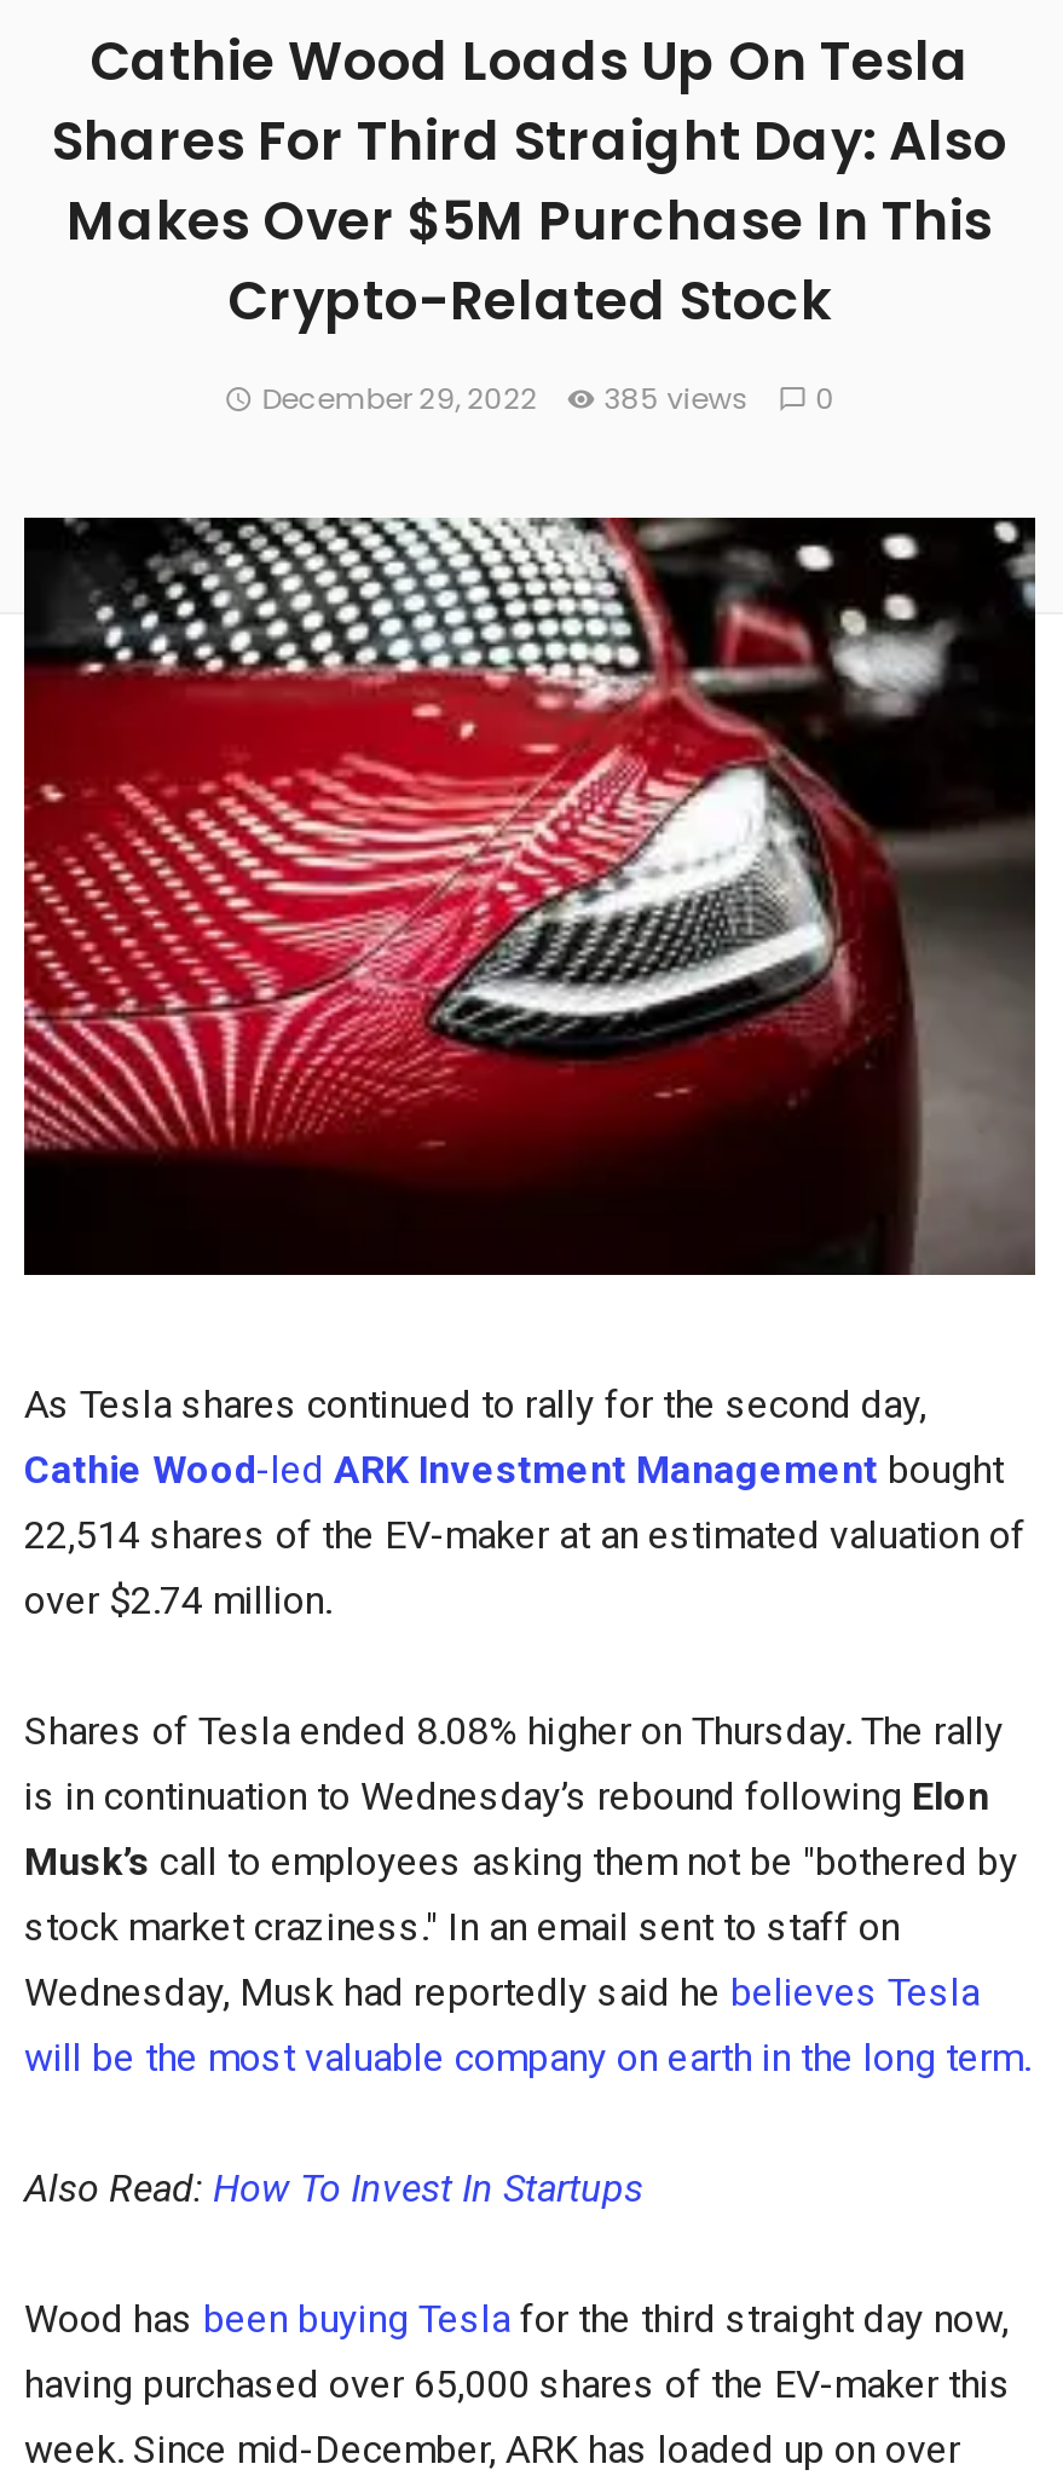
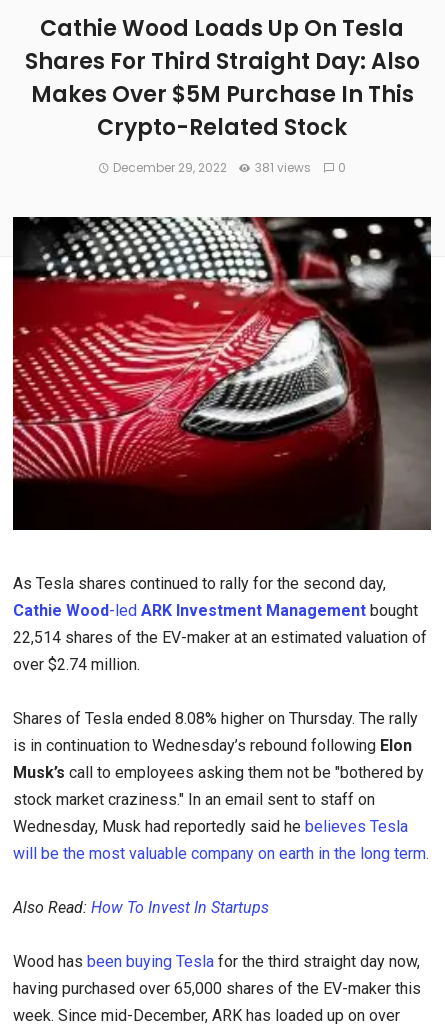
- December 29, 2022 385 views 0
+ December 29, 2022 381 views 0
